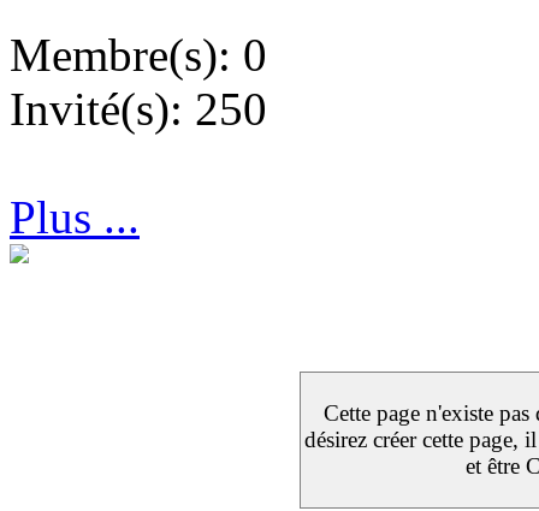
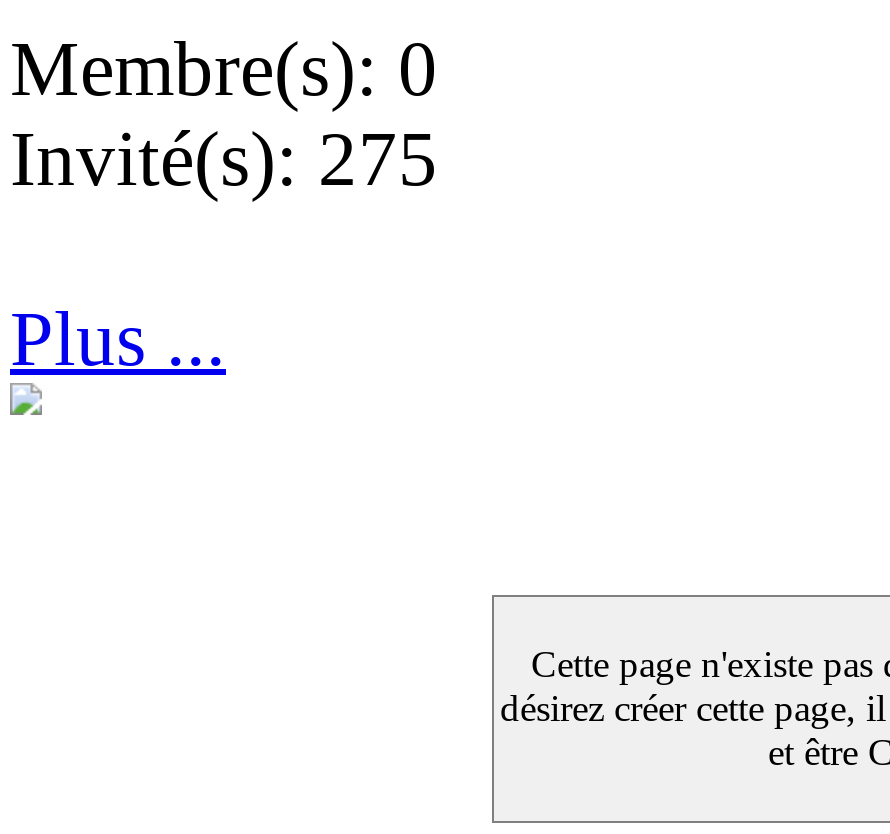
- Invité(s): 250
+ Invité(s): 275
